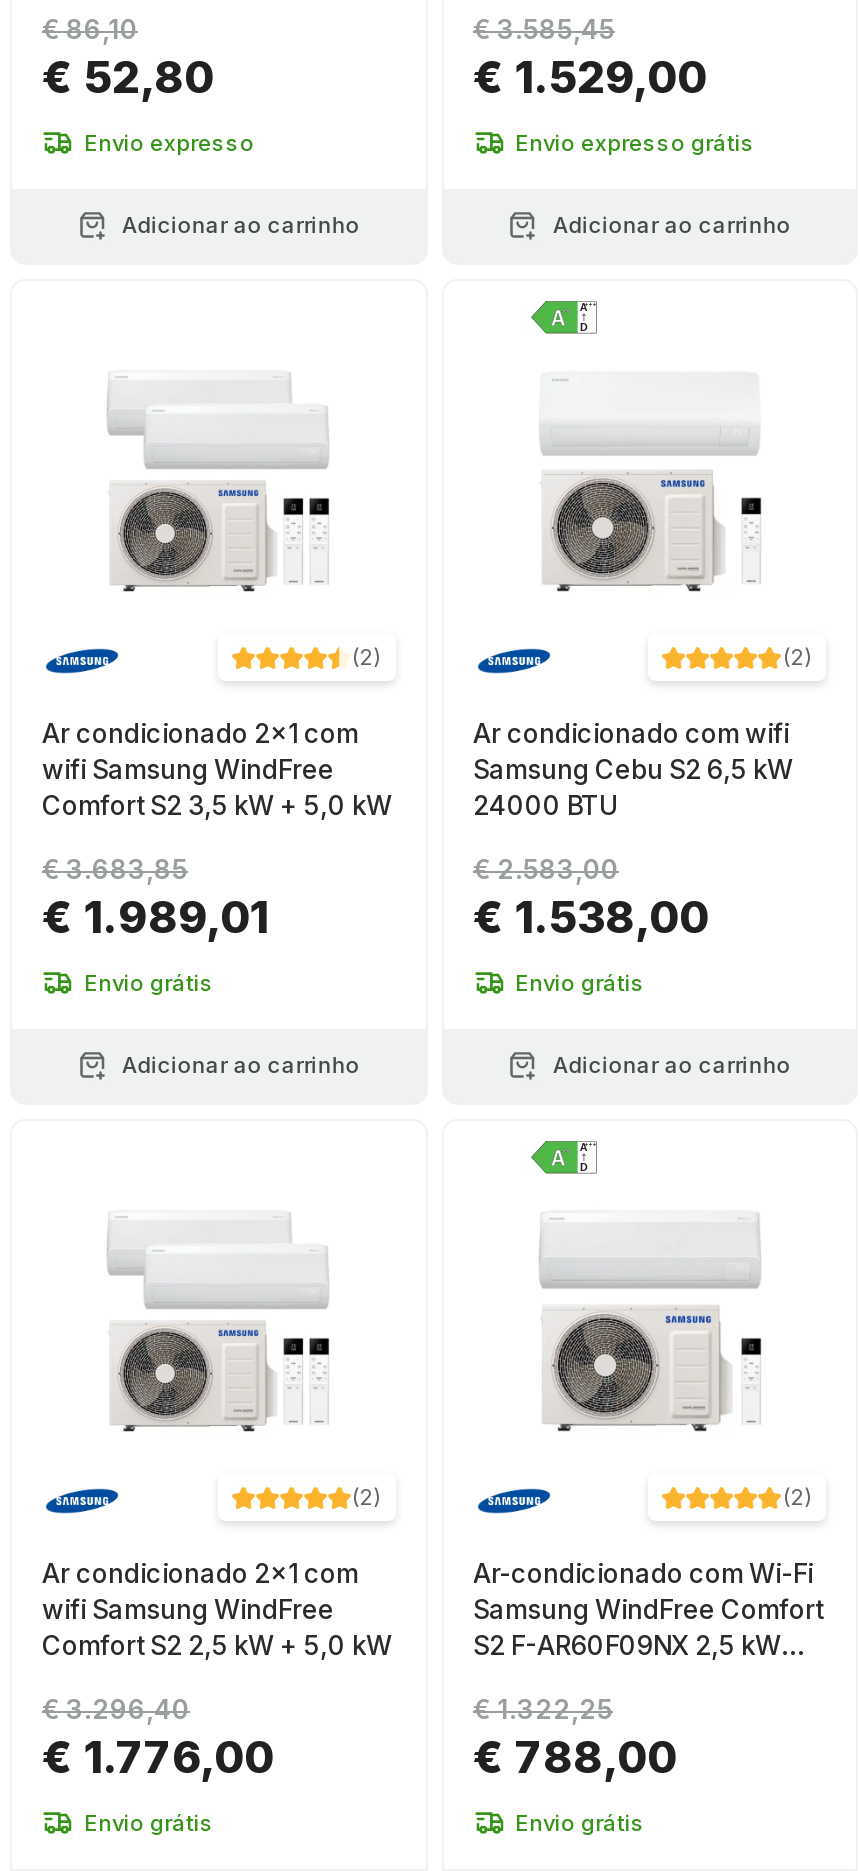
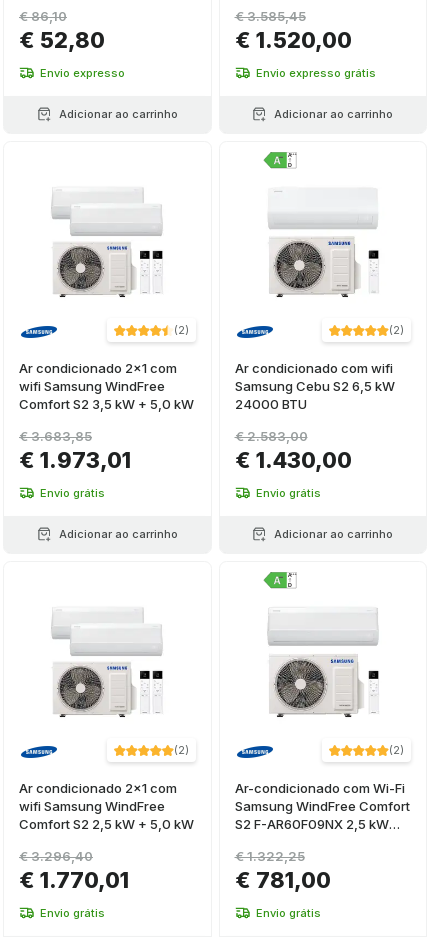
- € 1.529,00
+ € 1.520,00

- € 1.989,01
+ € 1.973,01

- € 1.538,00
+ € 1.430,00

- € 1.776,00
+ € 1.770,01

- € 788,00
+ € 781,00
